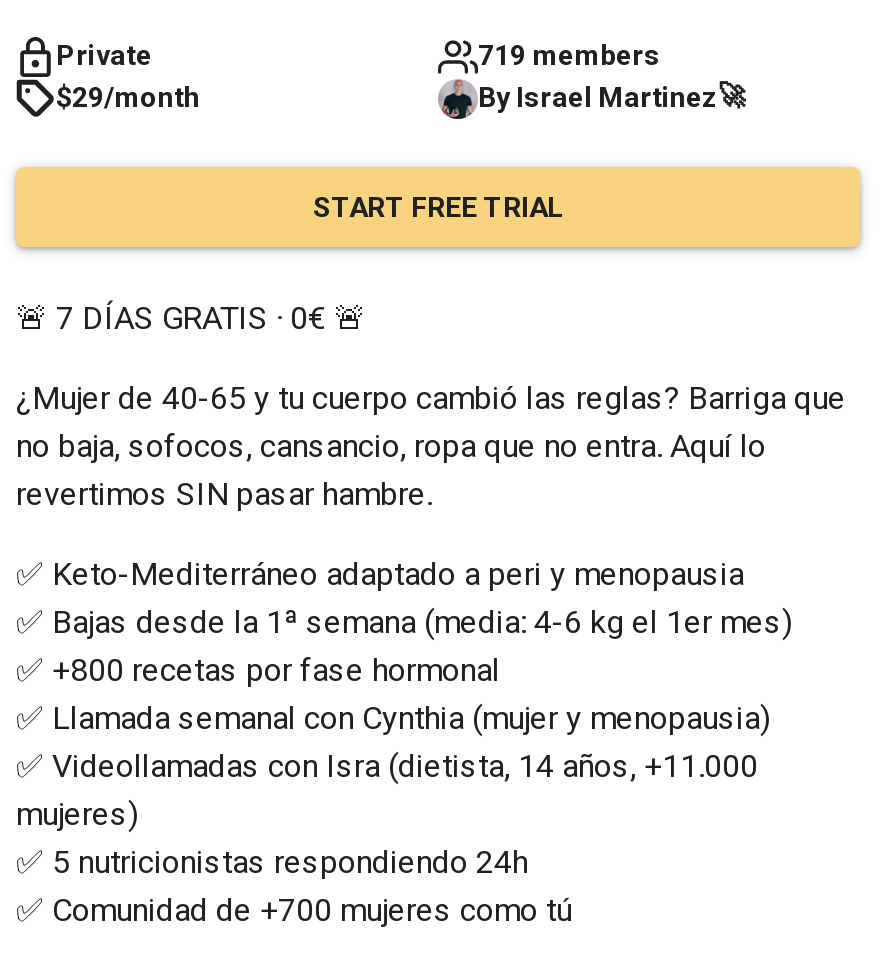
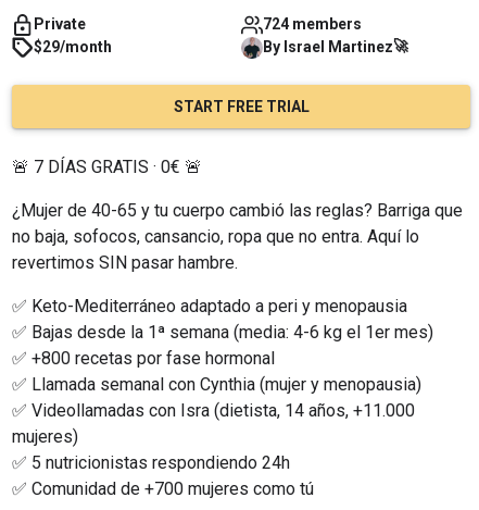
- 719 members
+ 724 members
